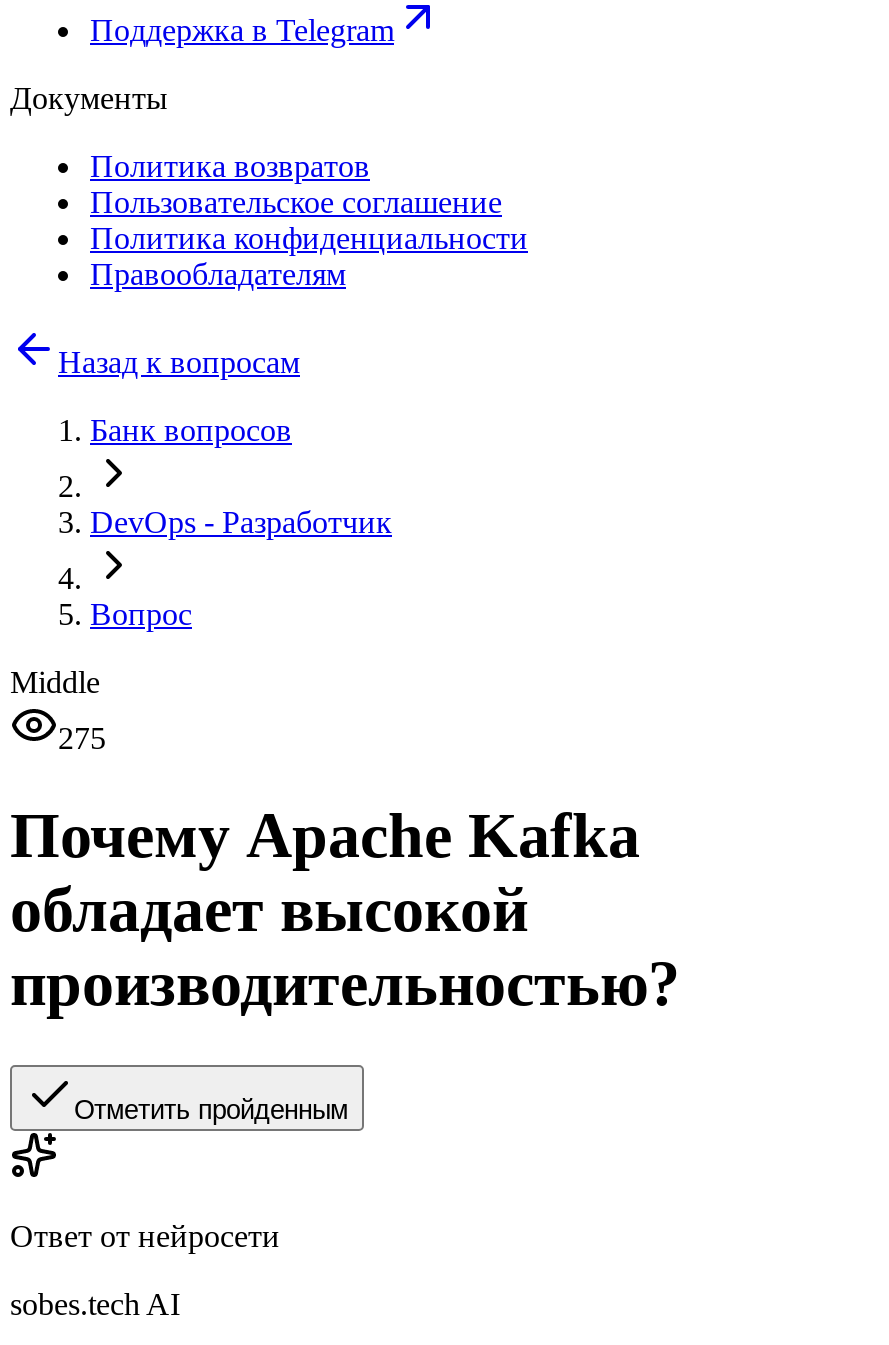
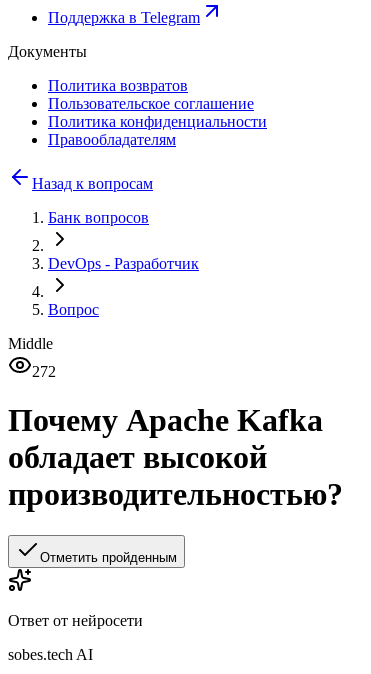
- 275
+ 272
